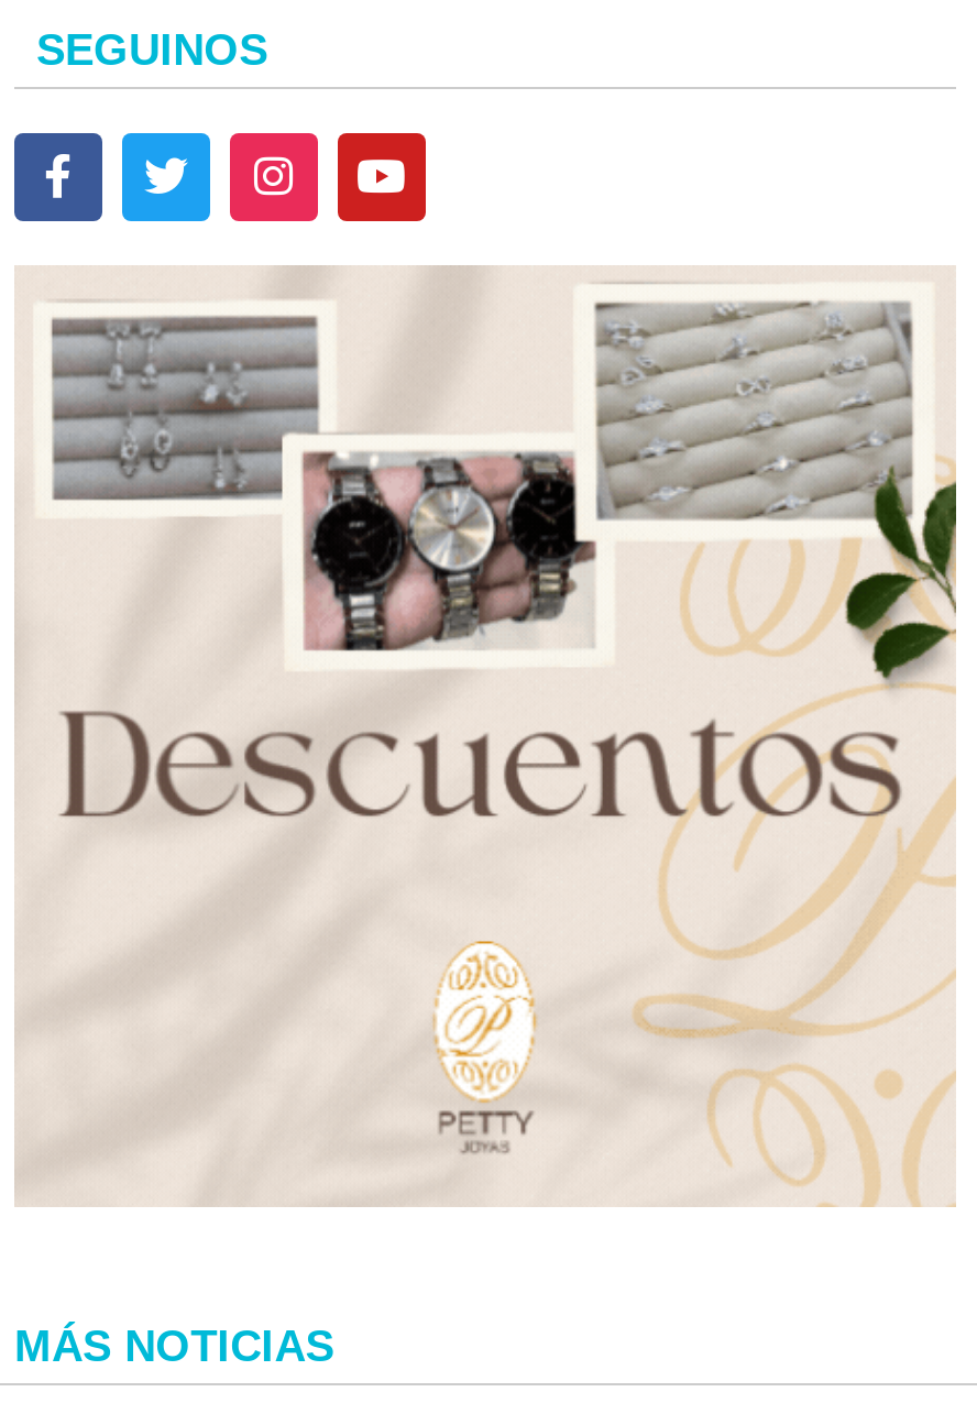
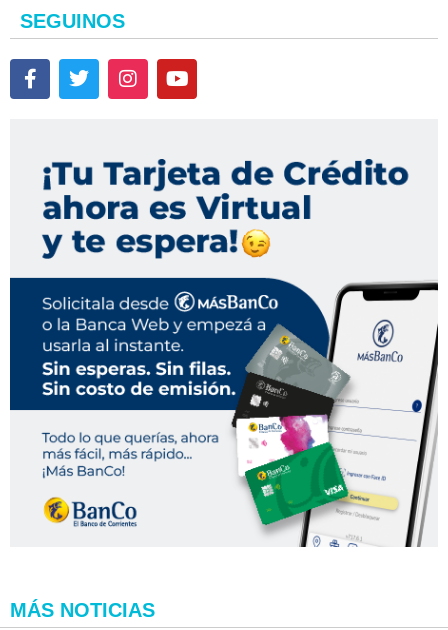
- [image]
+ [image]
